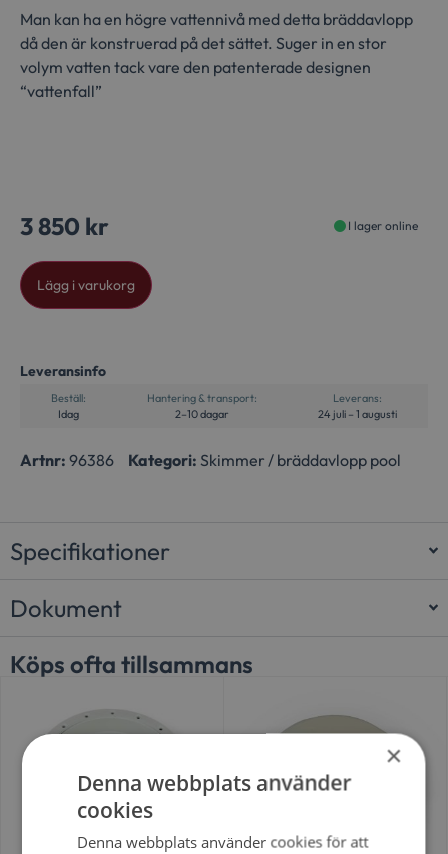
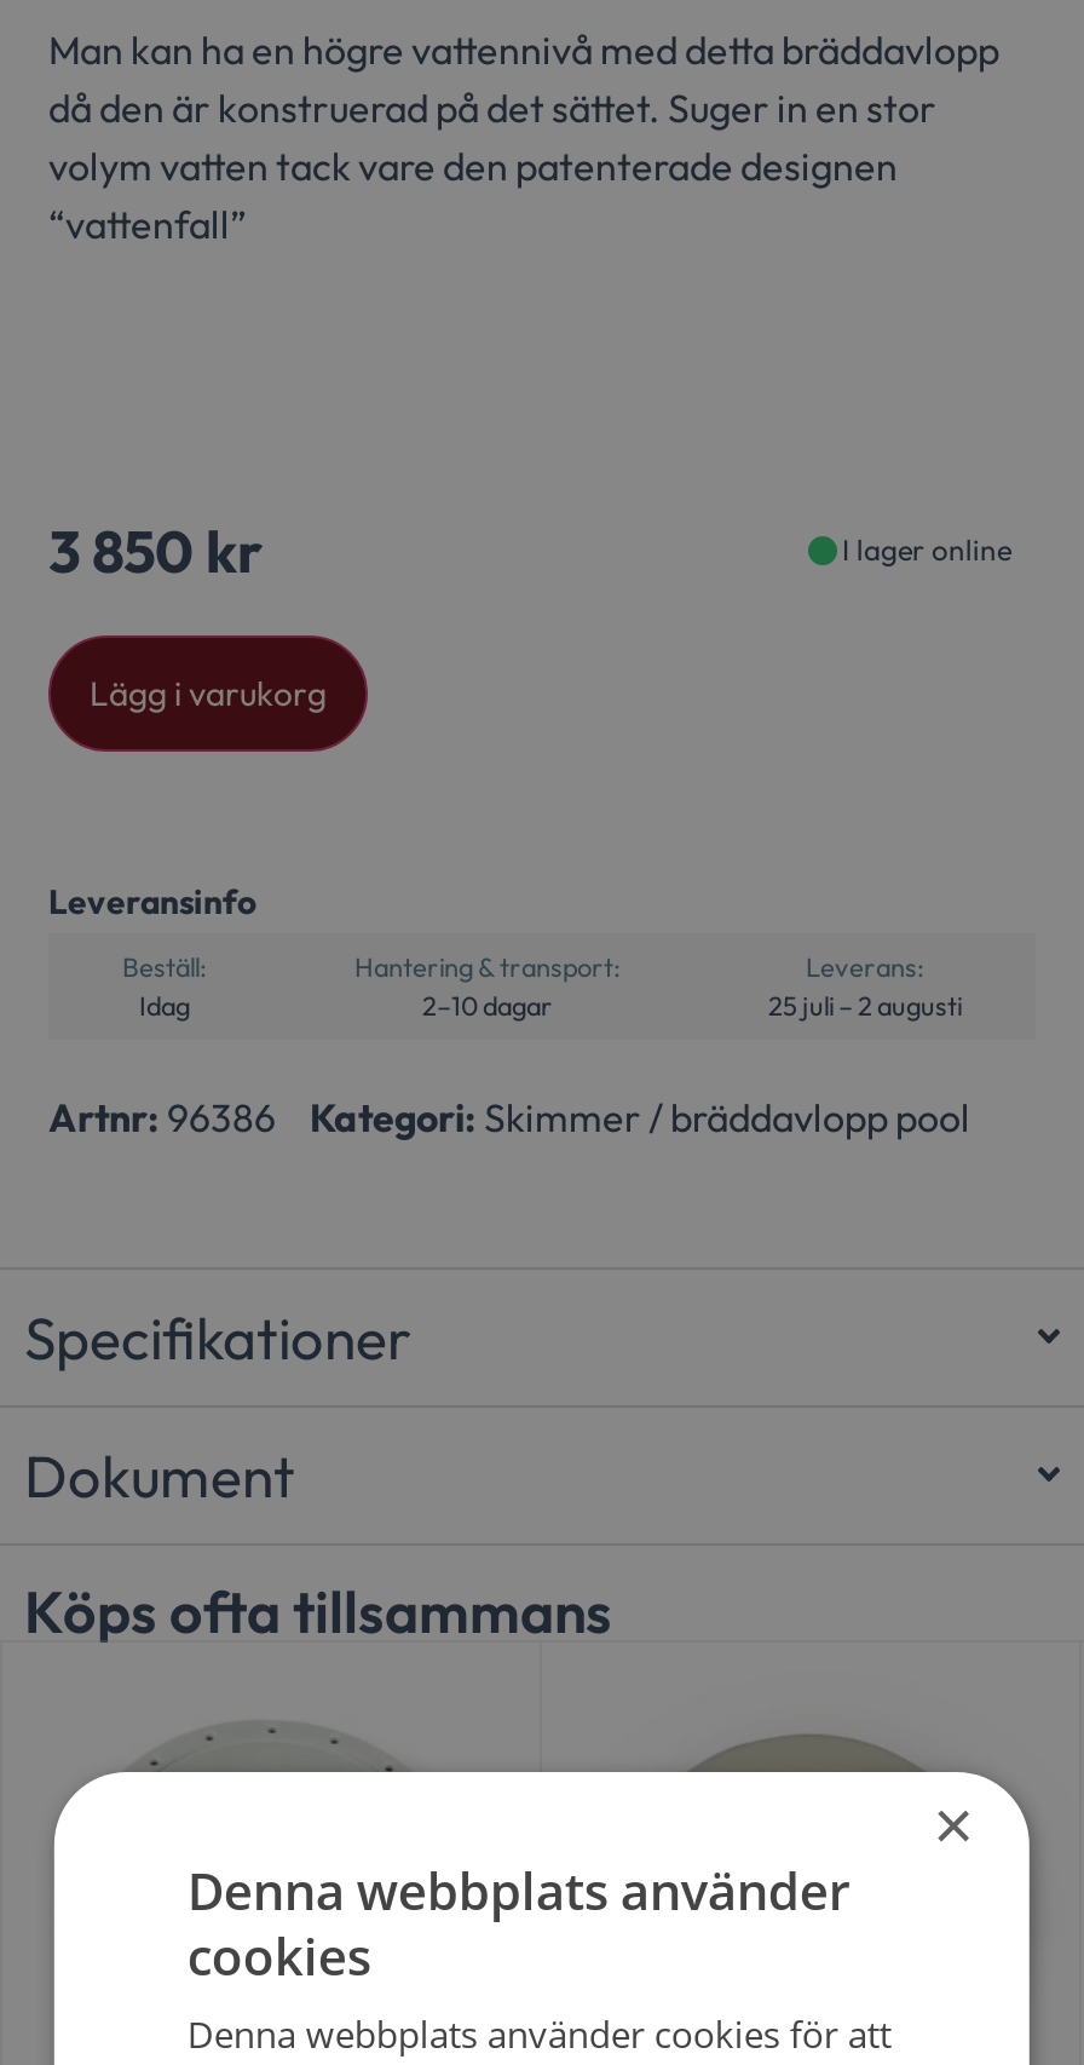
- 24 juli – 1 augusti
+ 25 juli – 2 augusti
